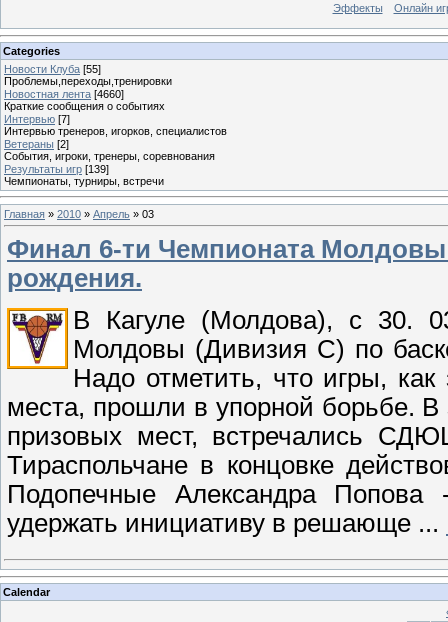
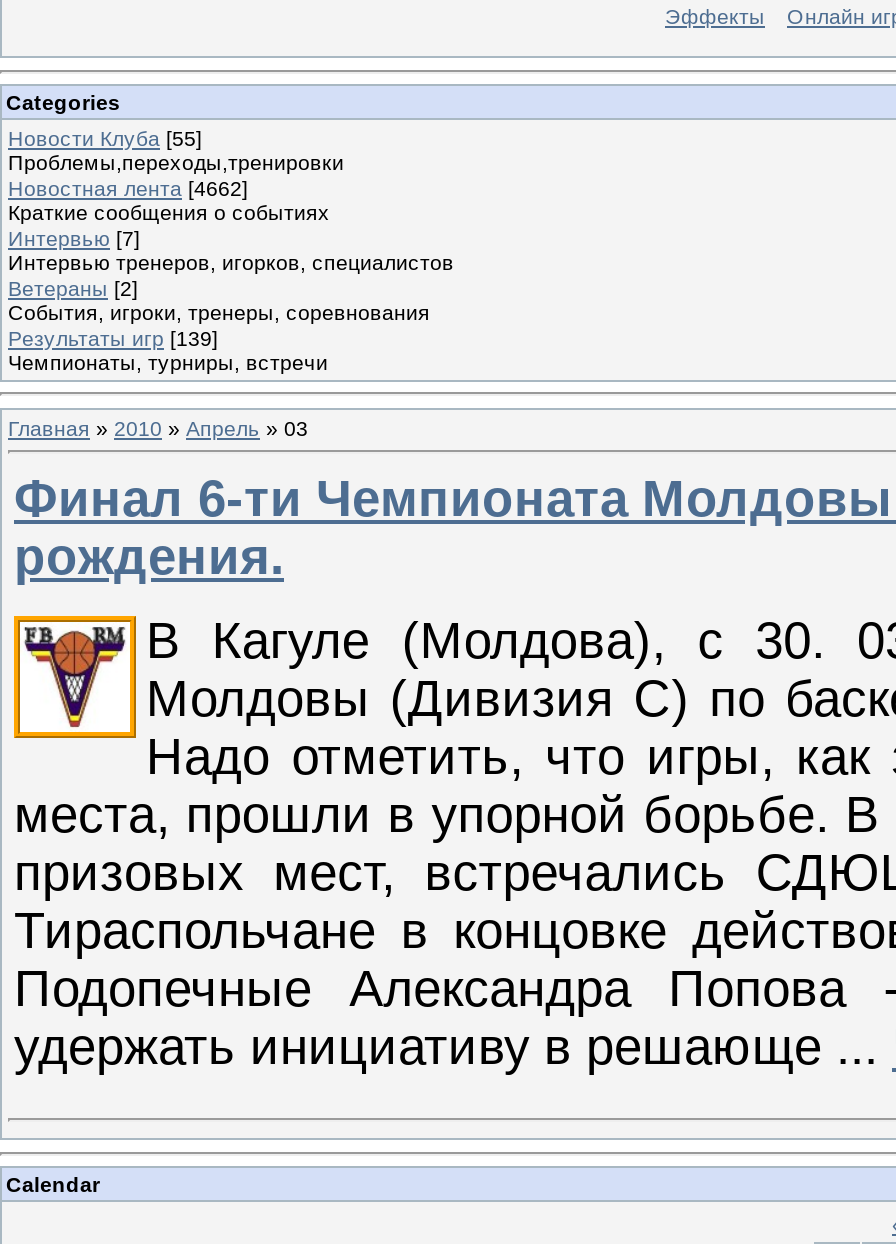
- Новостная лента [4660]
+ Новостная лента [4662]
